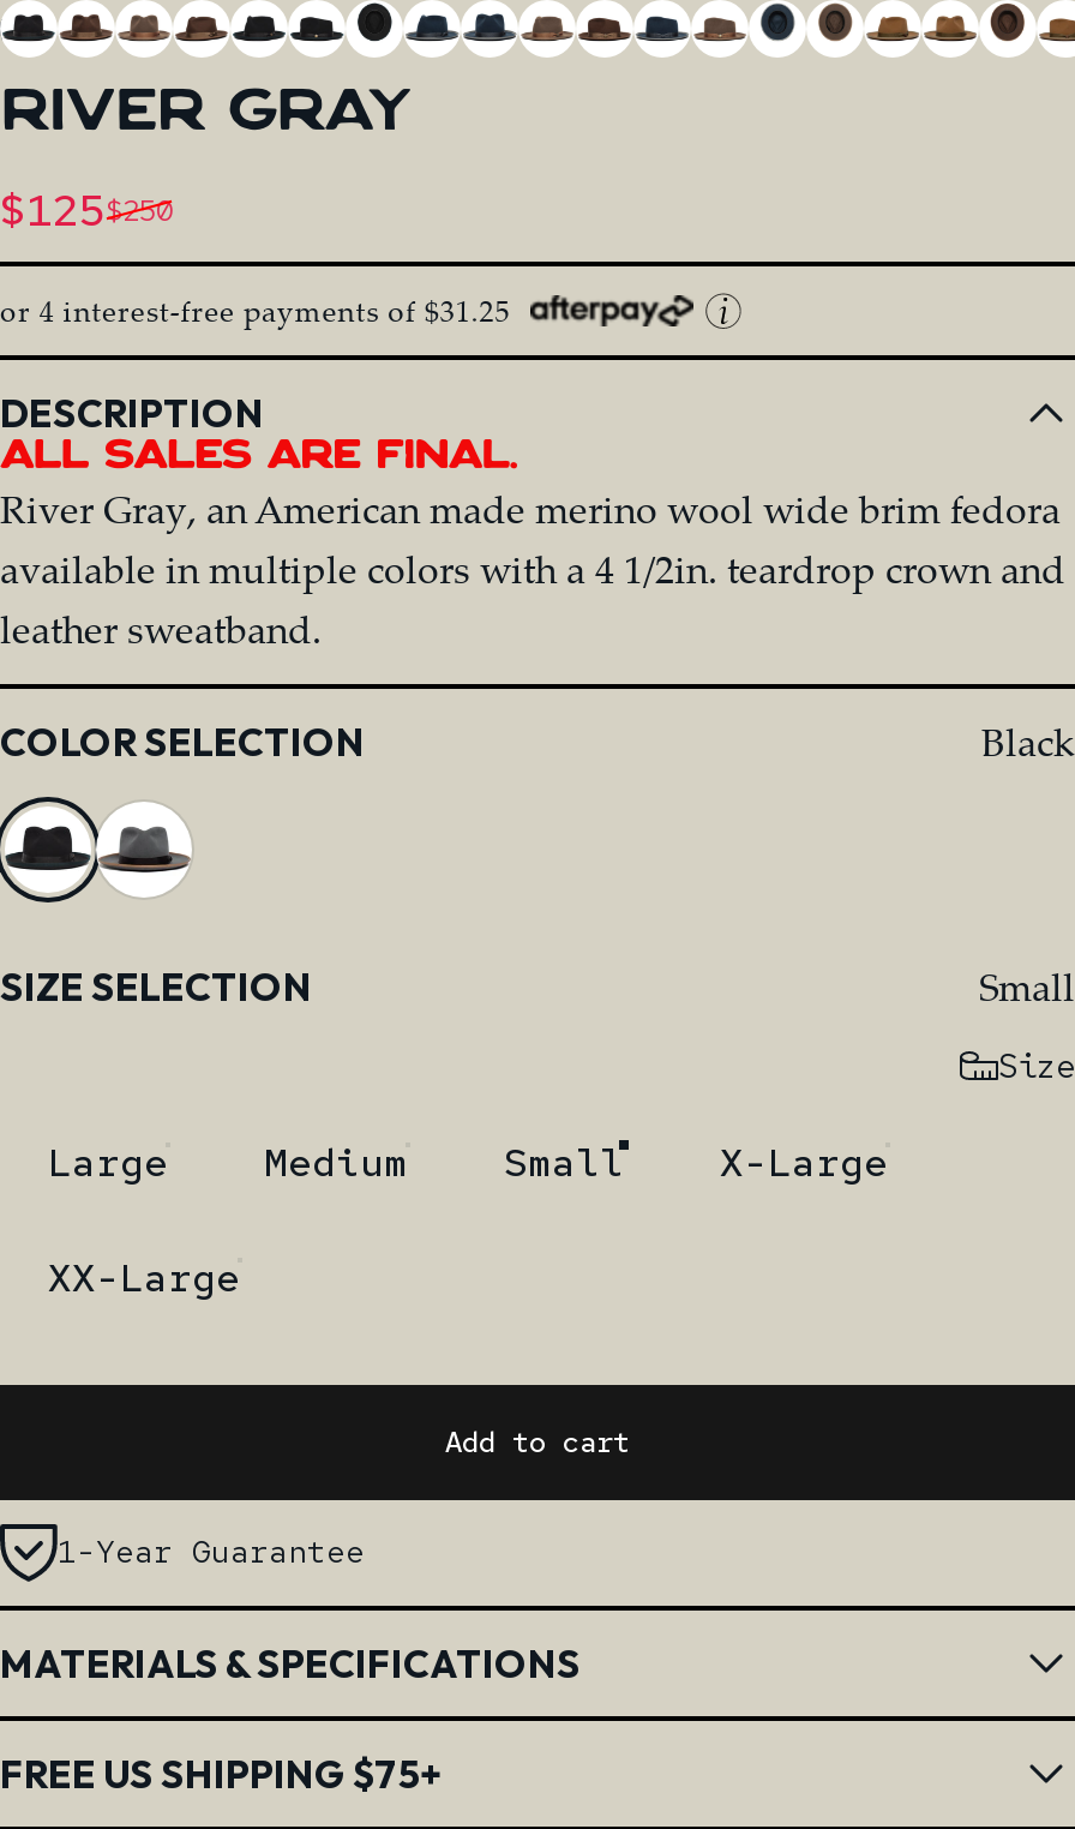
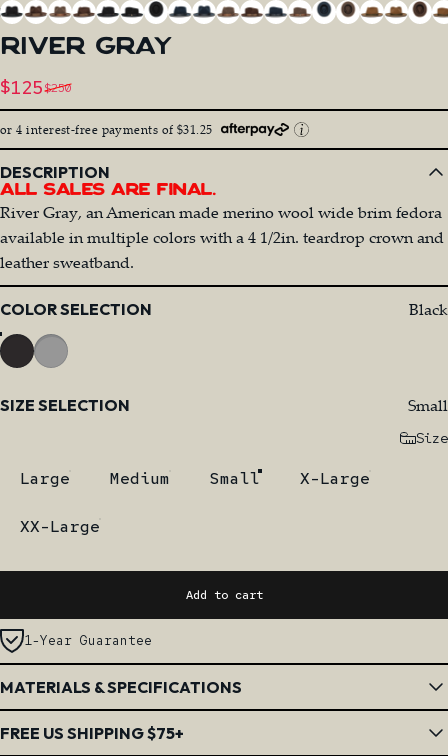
- [image]
+ [image]
